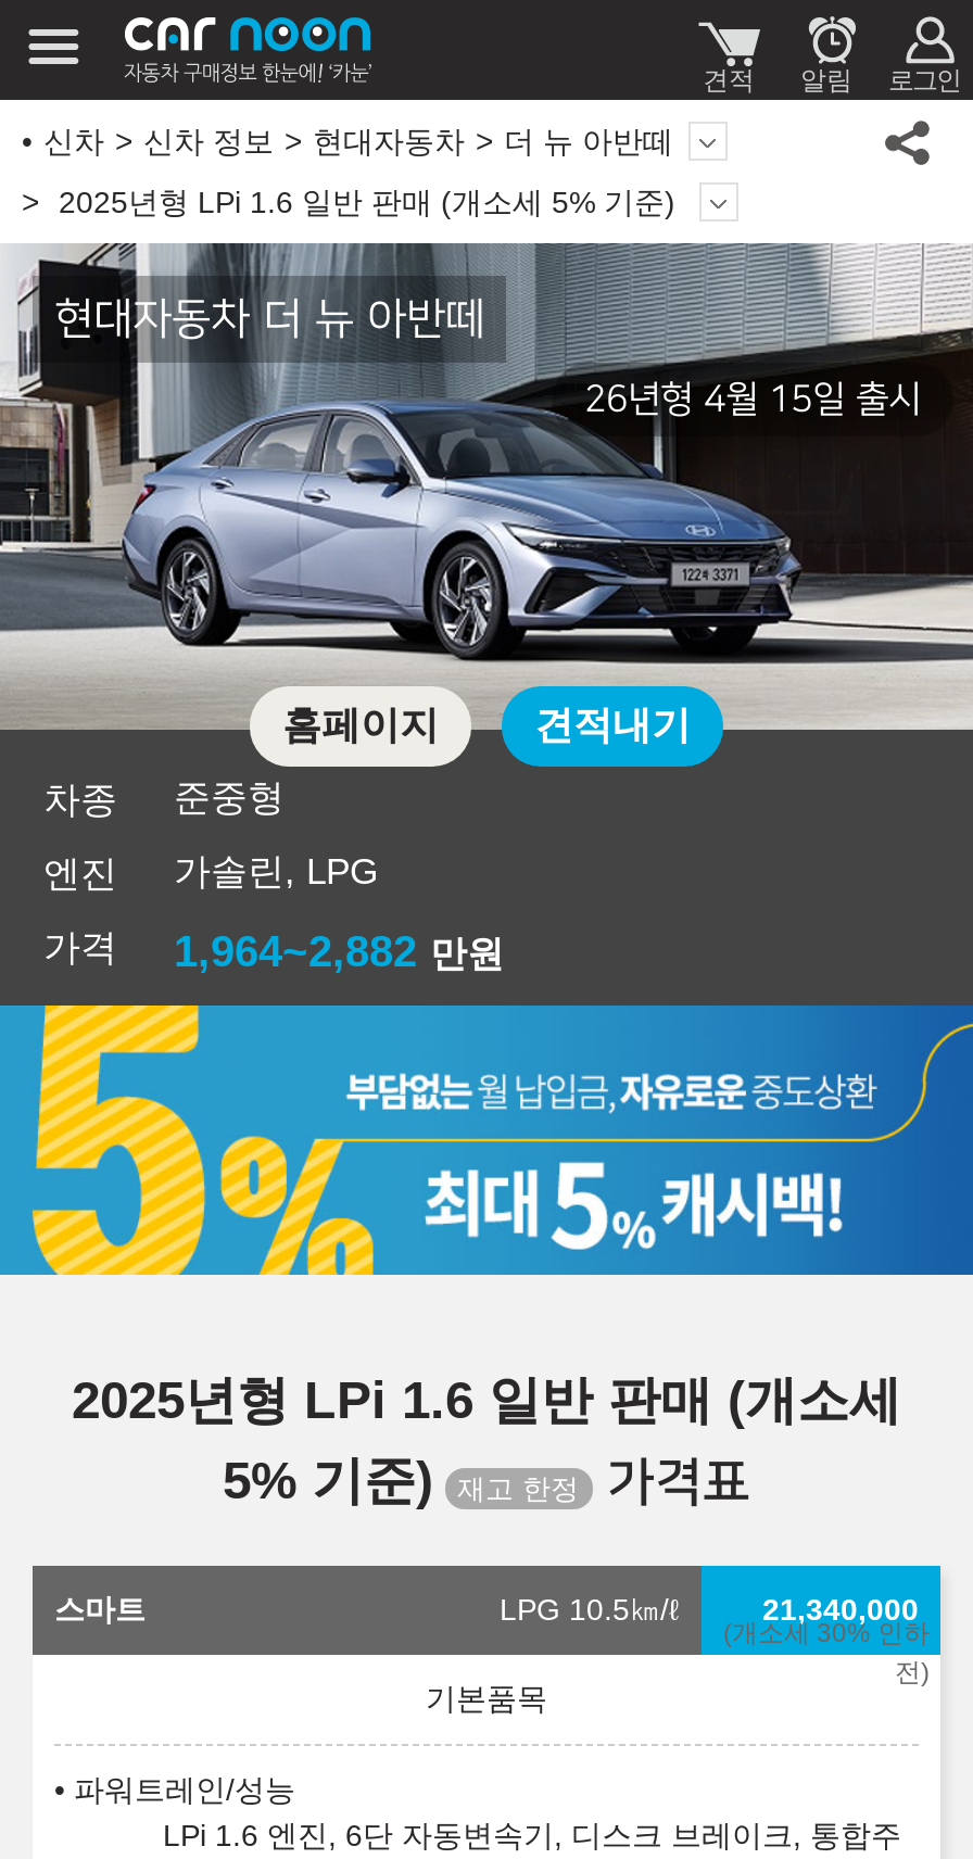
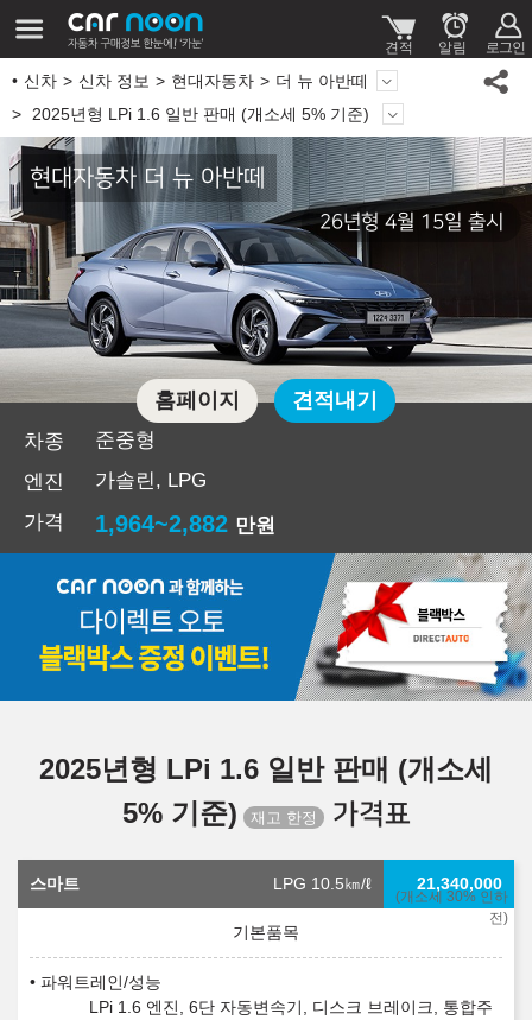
- [image]
+ [image]
